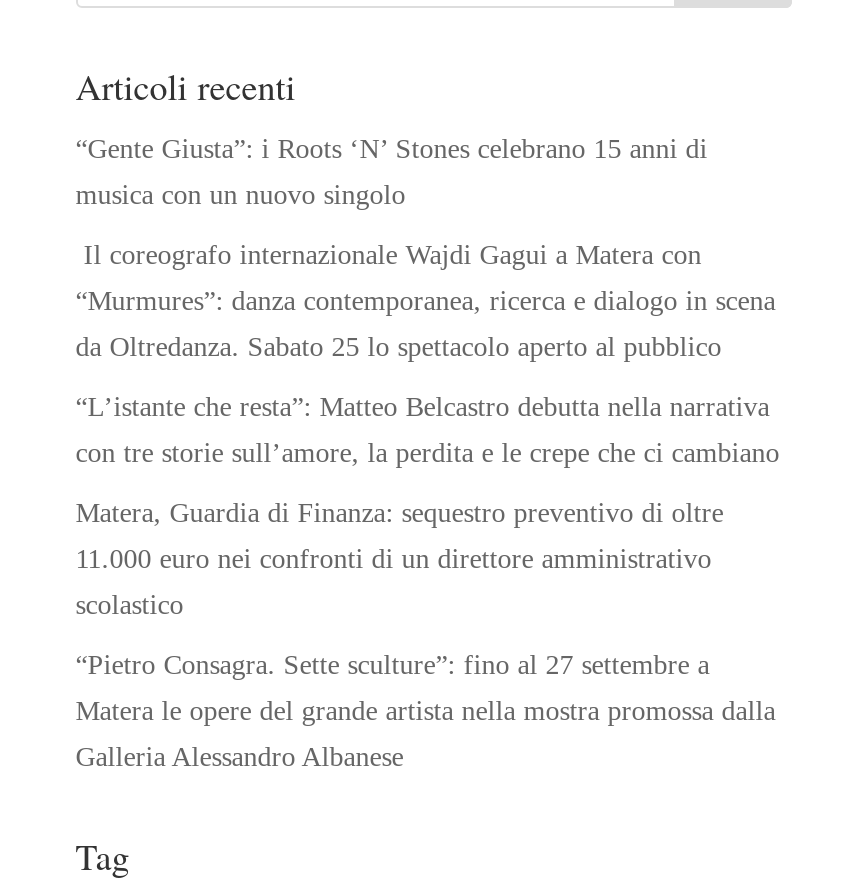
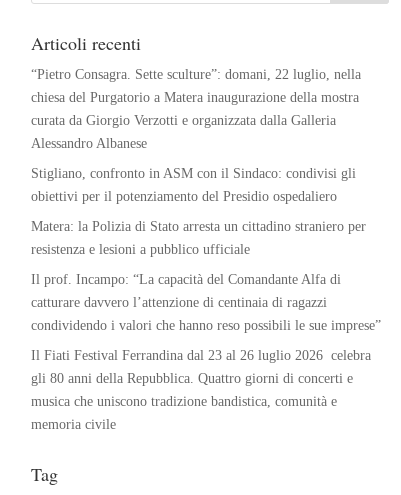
- “Gente Giusta”: i Roots ‘N’ Stones celebrano 15 anni di
- musica con un nuovo singolo
- Il coreografo internazionale Wajdi Gagui a Matera con
- “Murmures”: danza contemporanea, ricerca e dialogo in scena
- da Oltredanza. Sabato 25 lo spettacolo aperto al pubblico
- “L’istante che resta”: Matteo Belcastro debutta nella narrativa
- con tre storie sull’amore, la perdita e le crepe che ci cambiano
- Matera, Guardia di Finanza: sequestro preventivo di oltre
- 11.000 euro nei confronti di un direttore amministrativo
- scolastico
- “Pietro Consagra. Sette sculture”: fino al 27 settembre a
- Matera le opere del grande artista nella mostra promossa dalla
- Galleria Alessandro Albanese
+ “Pietro Consagra. Sette sculture”: domani, 22 luglio, nella
+ chiesa del Purgatorio a Matera inaugurazione della mostra
+ curata da Giorgio Verzotti e organizzata dalla Galleria
+ Alessandro Albanese
+ Stigliano, confronto in ASM con il Sindaco: condivisi gli
+ obiettivi per il potenziamento del Presidio ospedaliero
+ Matera: la Polizia di Stato arresta un cittadino straniero per
+ resistenza e lesioni a pubblico ufficiale
+ Il prof. Incampo: “La capacità del Comandante Alfa di
+ catturare davvero l’attenzione di centinaia di ragazzi
+ condividendo i valori che hanno reso possibili le sue imprese”
+ Il Fiati Festival Ferrandina dal 23 al 26 luglio 2026 celebra
+ gli 80 anni della Repubblica. Quattro giorni di concerti e
+ musica che uniscono tradizione bandistica, comunità e
+ memoria civile
